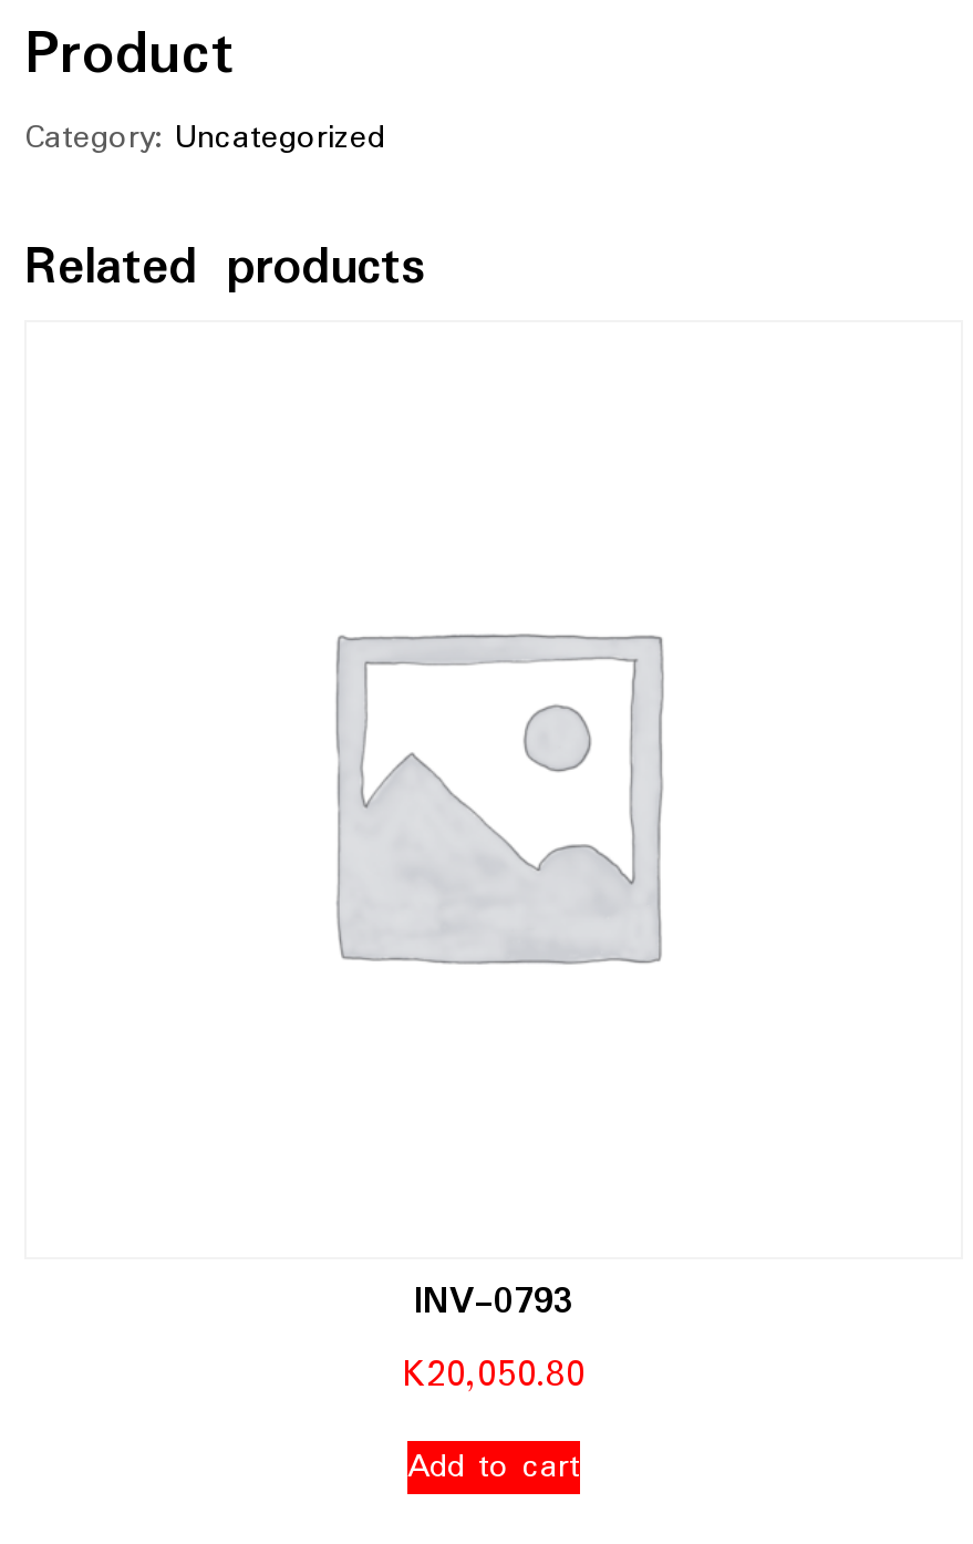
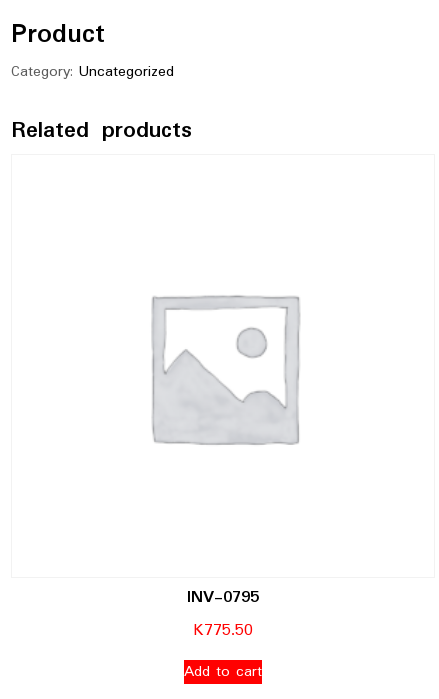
- INV-0793
- K20,050.80
+ INV-0795
+ K775.50
